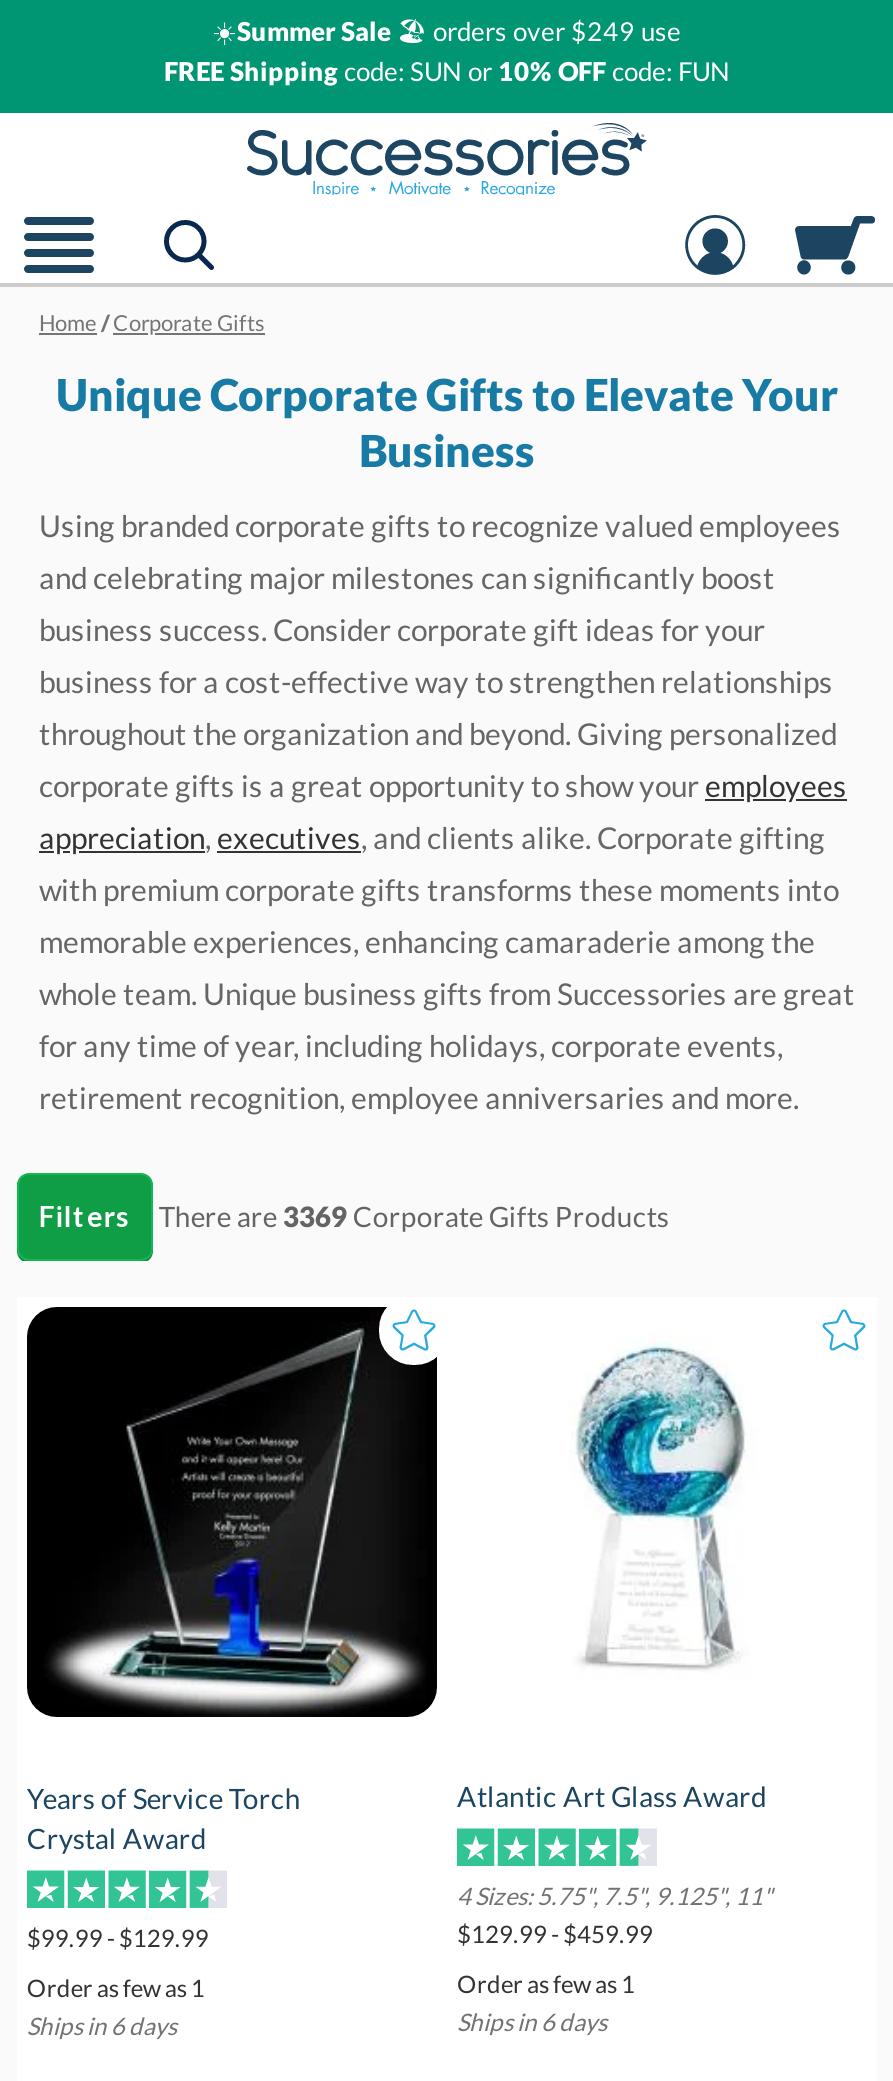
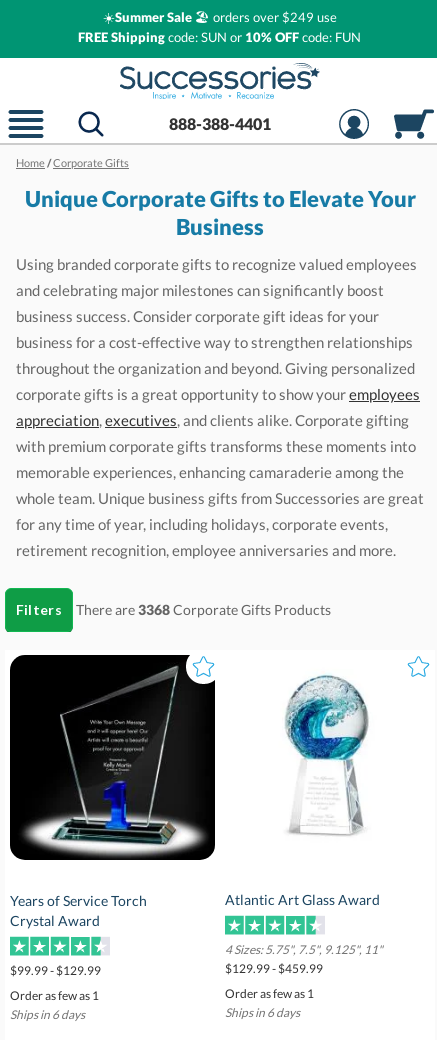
+ 888-388-4401

- There are 3369 Corporate Gifts Products
+ There are 3368 Corporate Gifts Products
